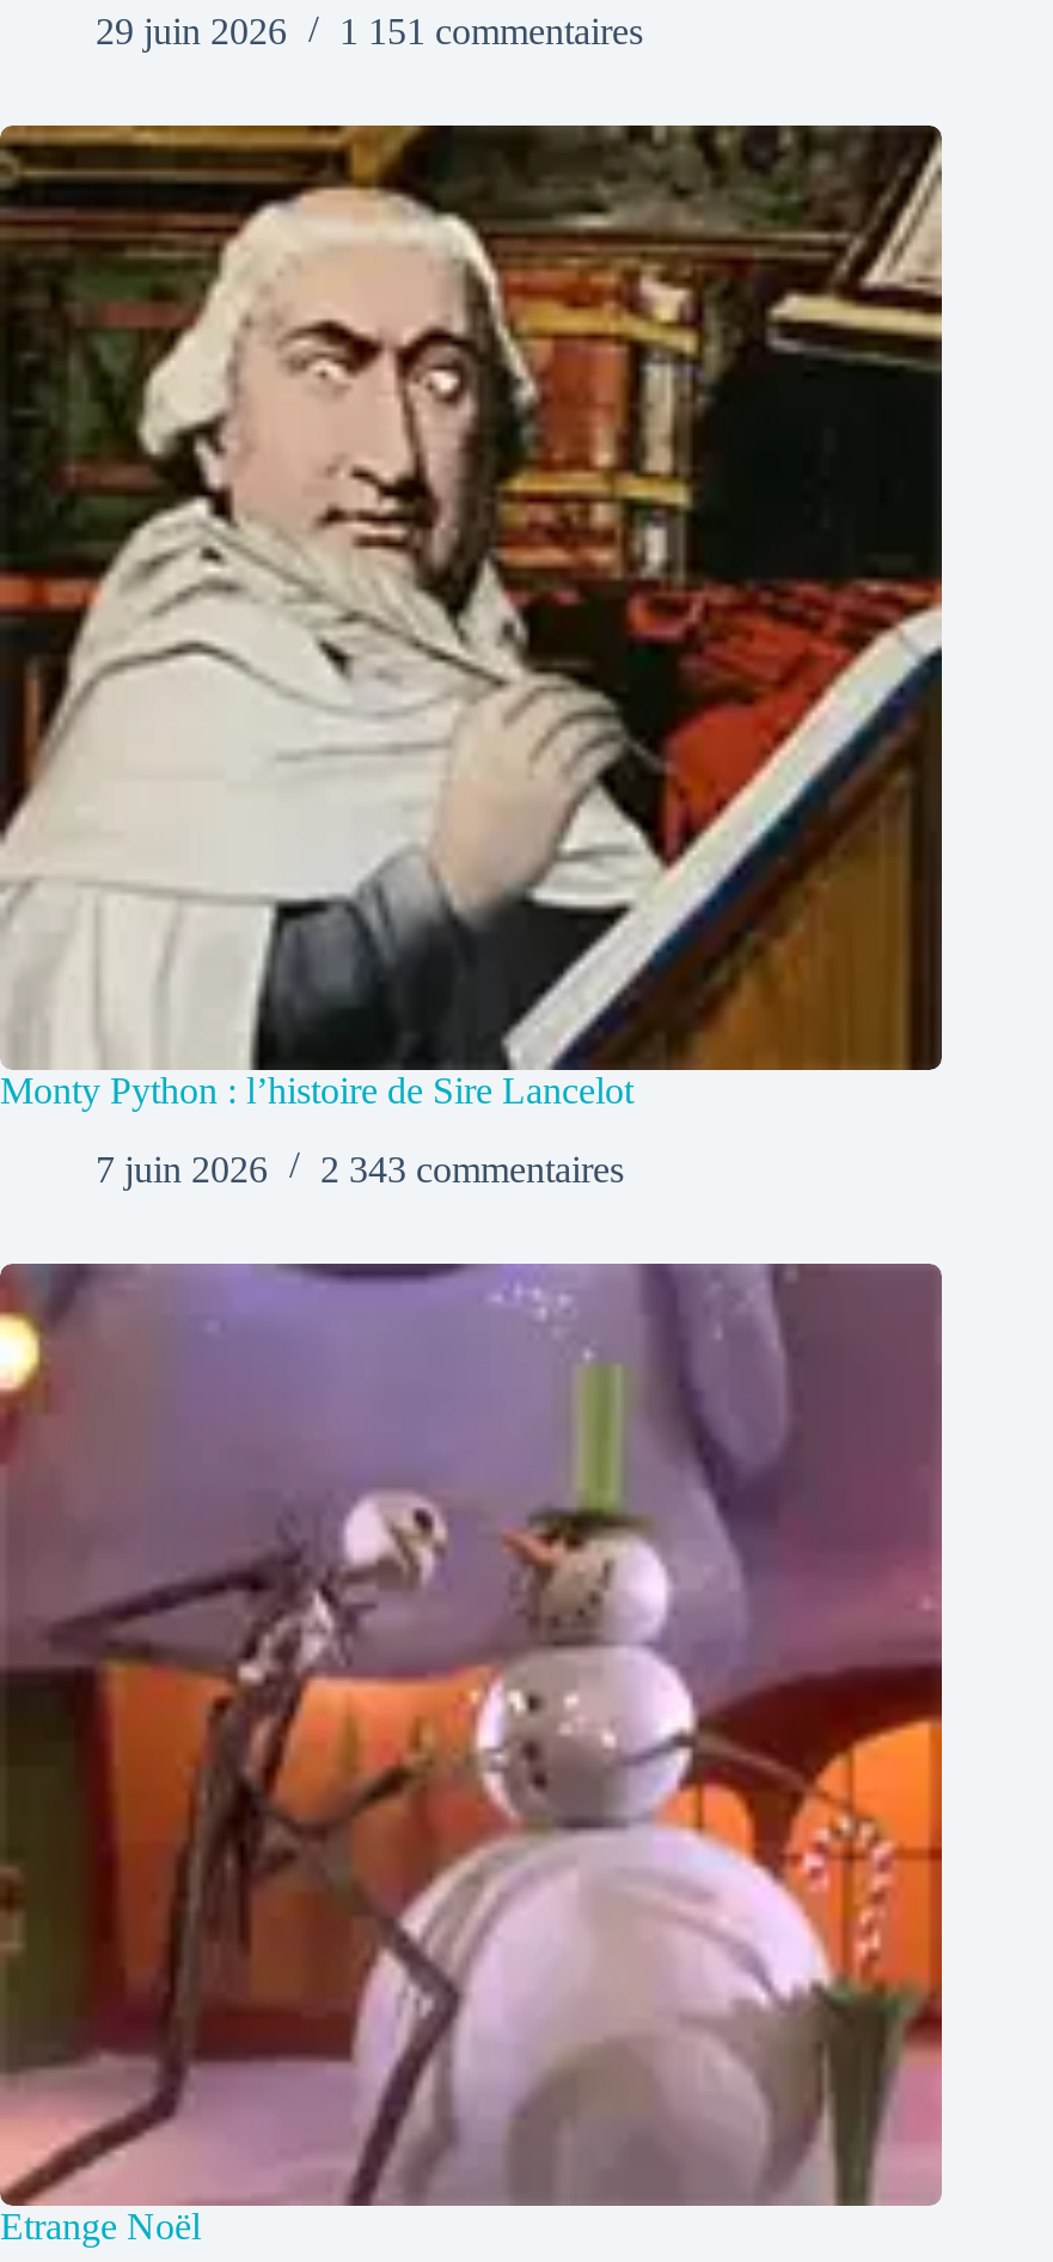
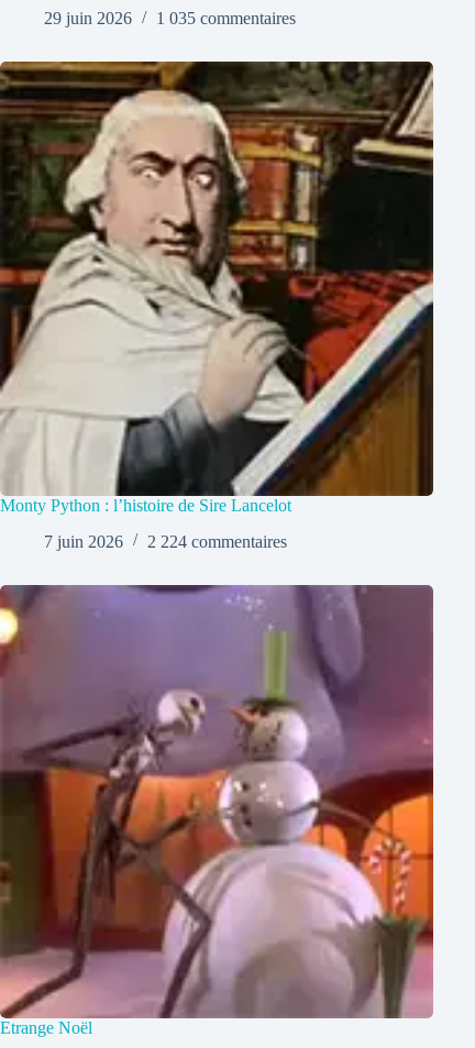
- 1 151 commentaires
+ 1 035 commentaires

- 2 343 commentaires
+ 2 224 commentaires
